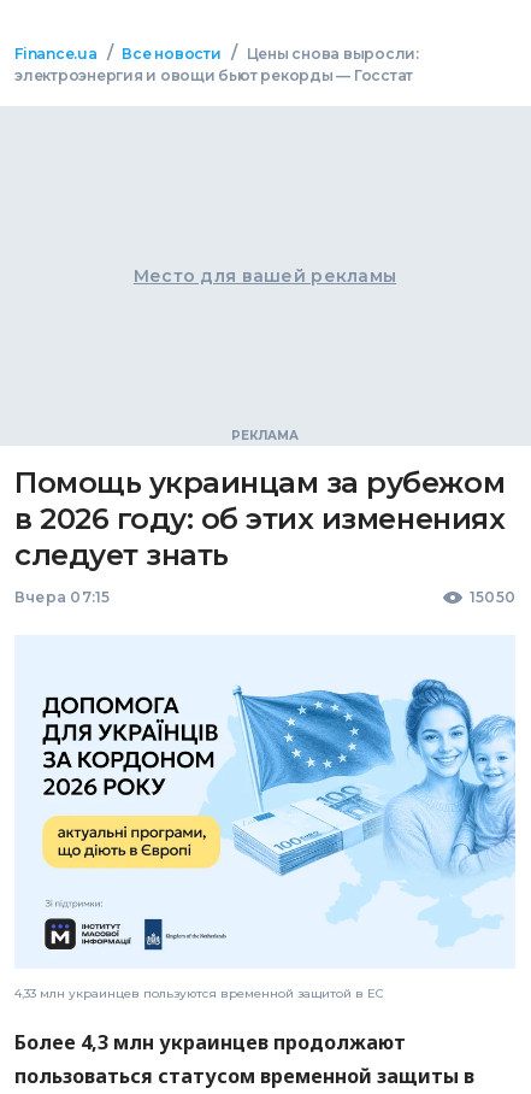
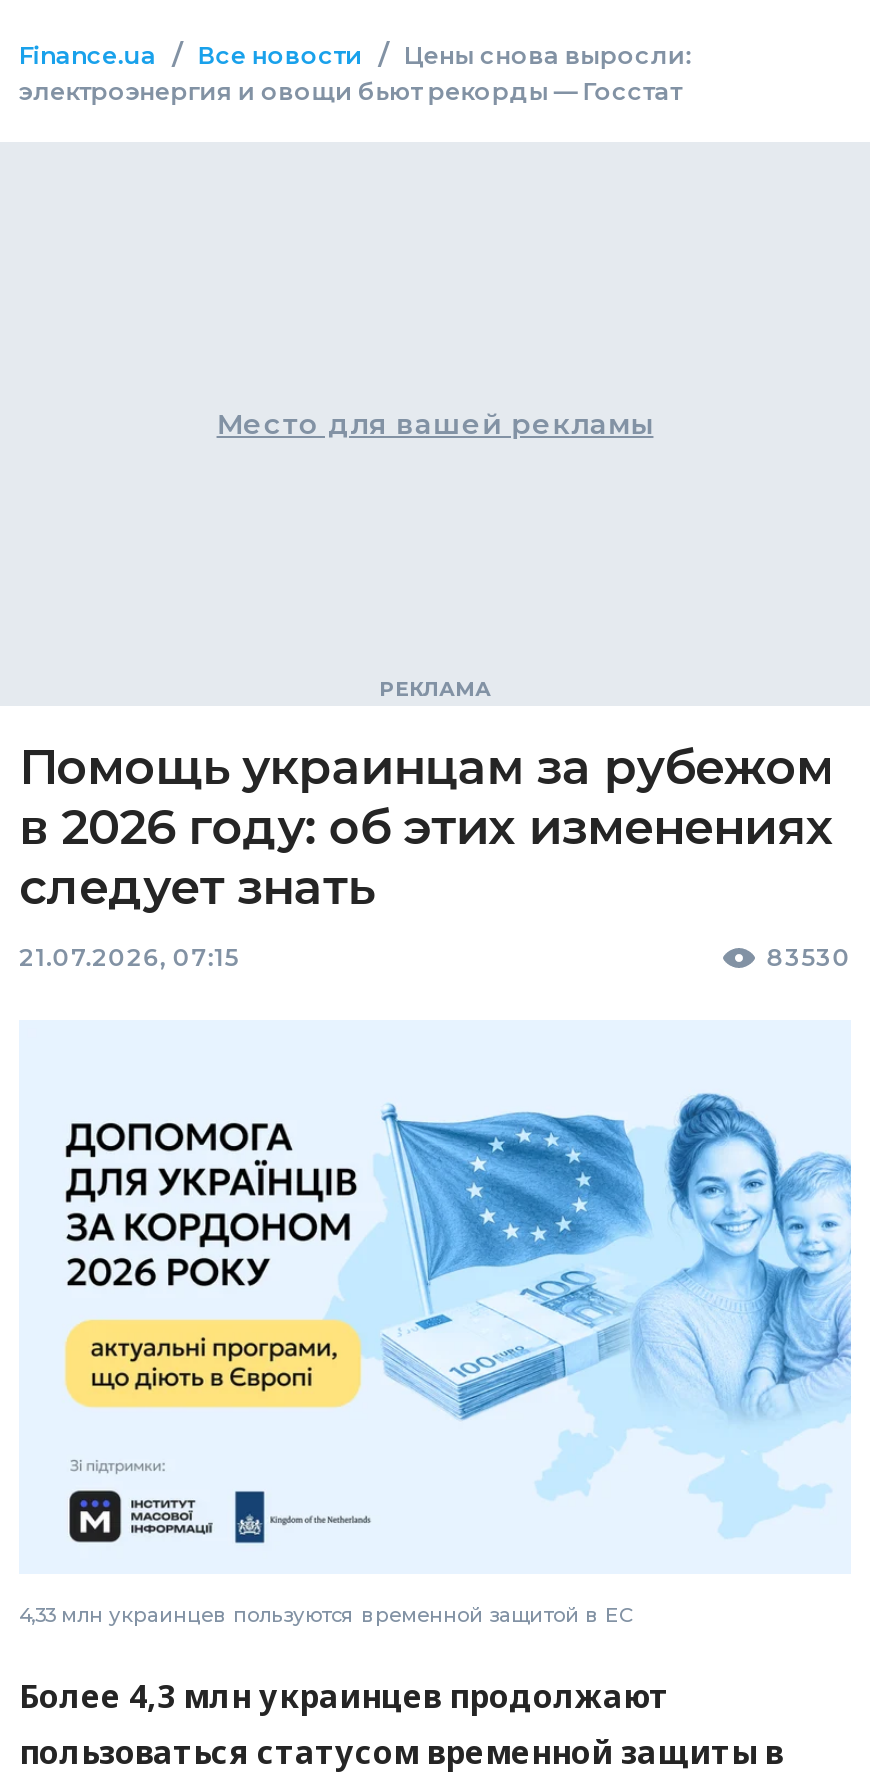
- Вчера 07:15
- 15050
+ 21.07.2026, 07:15
+ 83530
